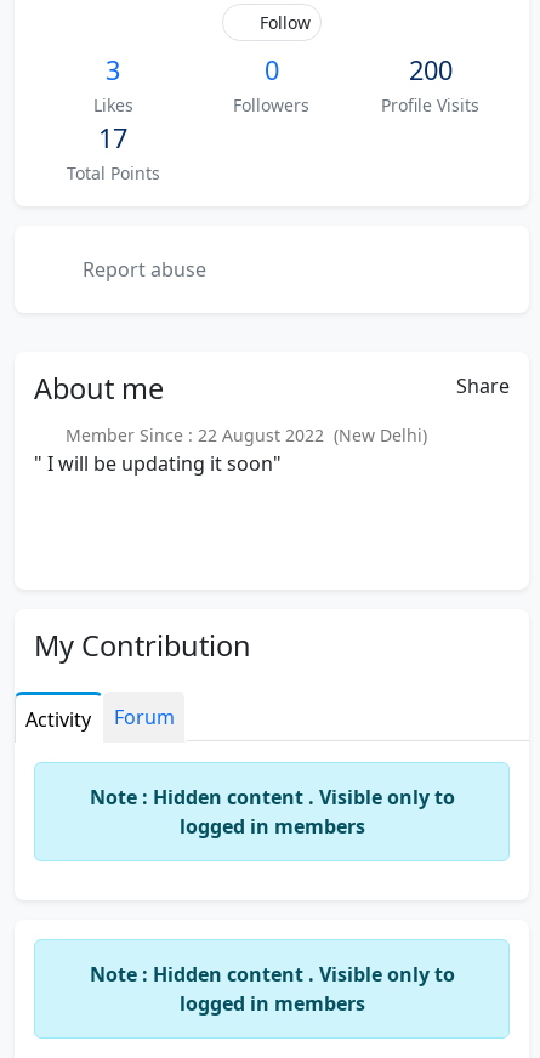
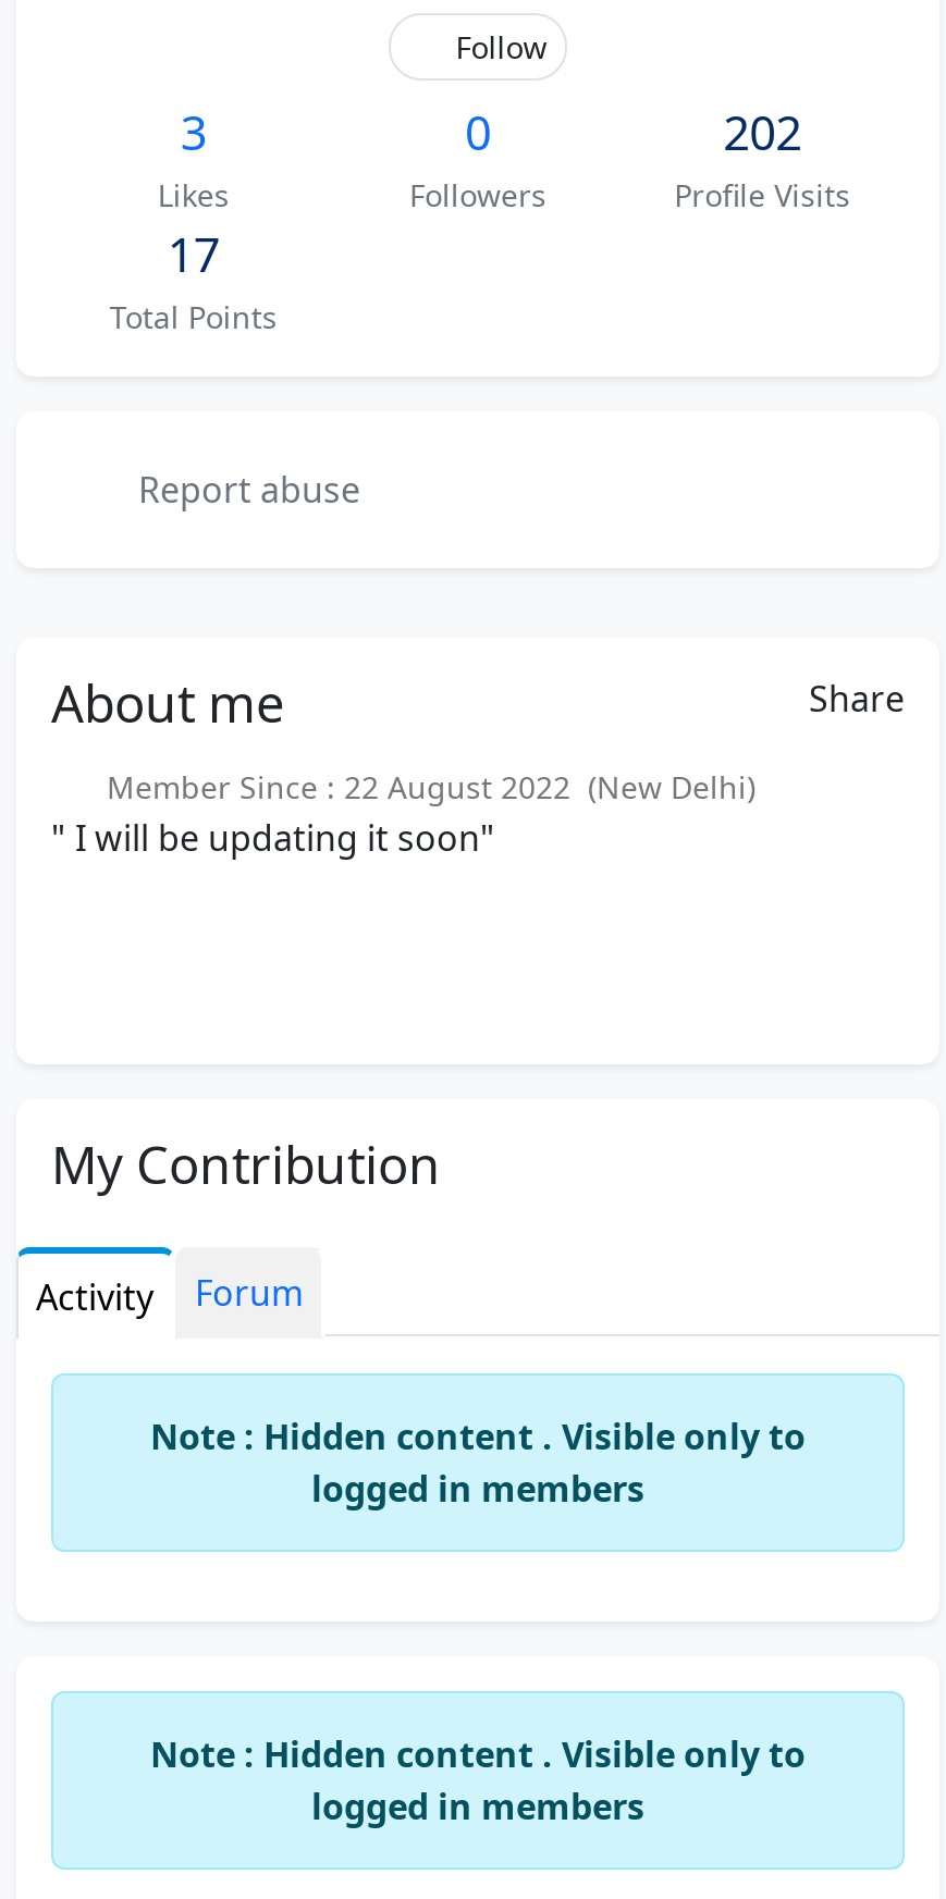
- 200
+ 202
